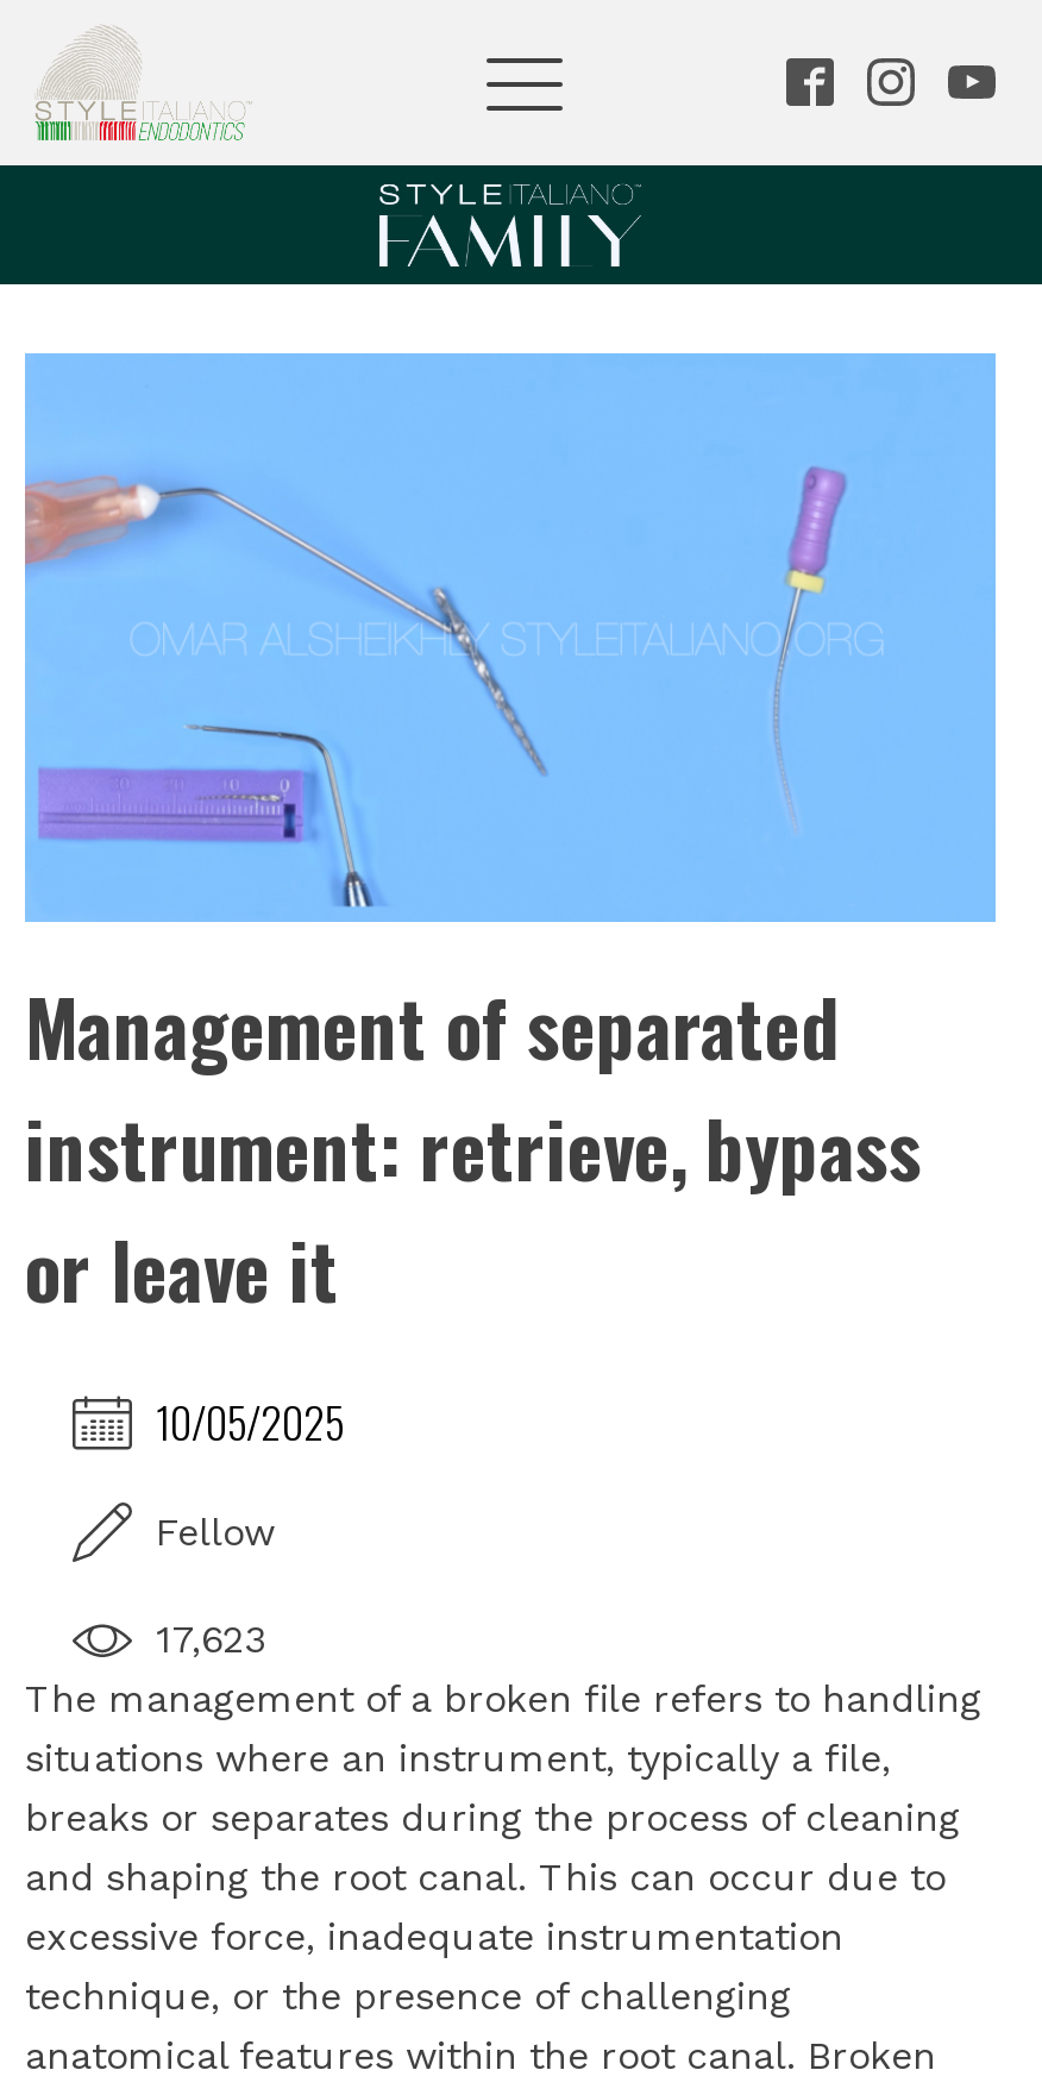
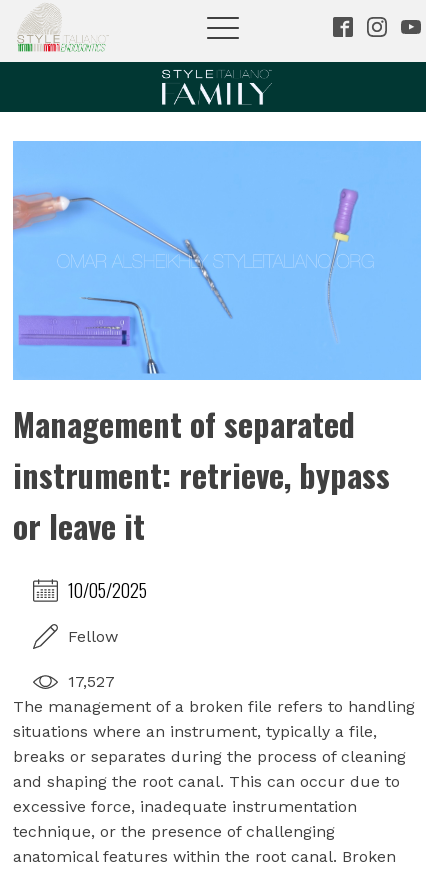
- 17,623
+ 17,527
